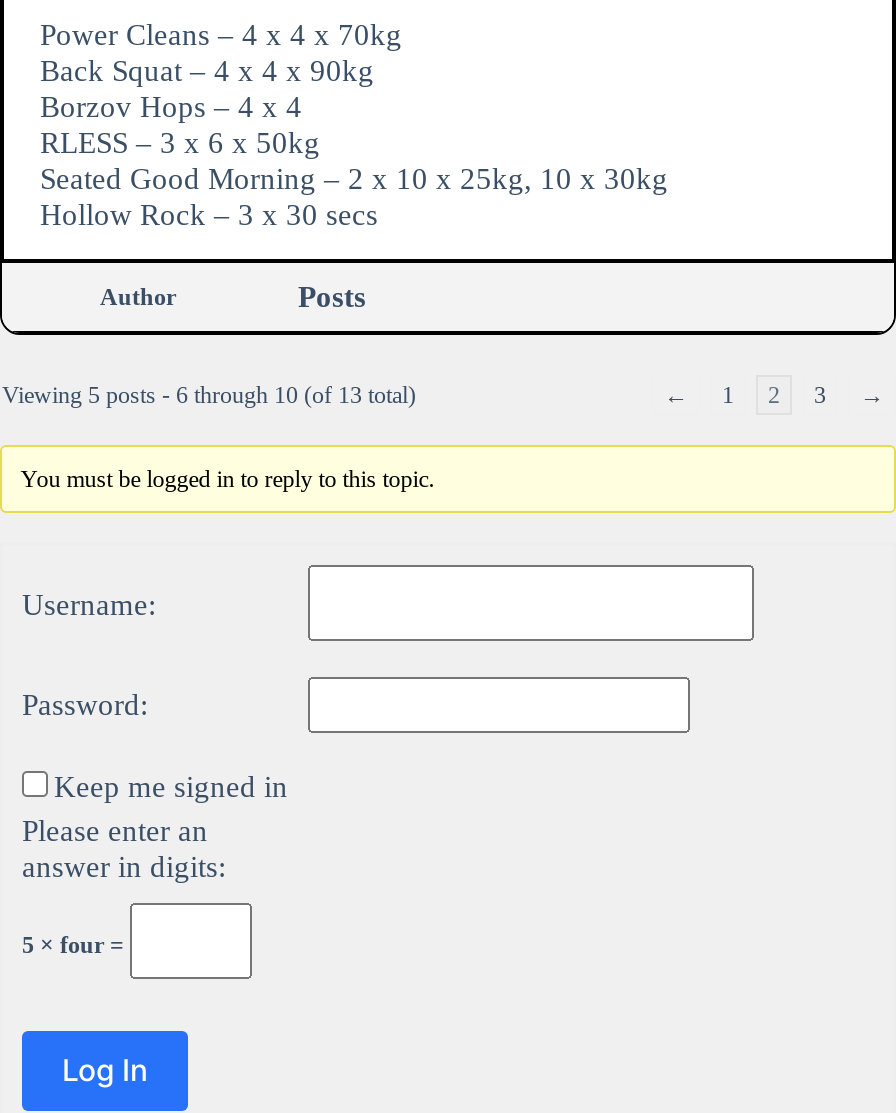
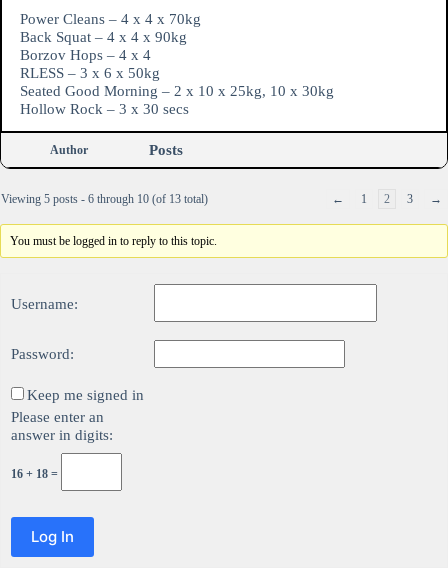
- 5 × four =
+ 16 + 18 =
